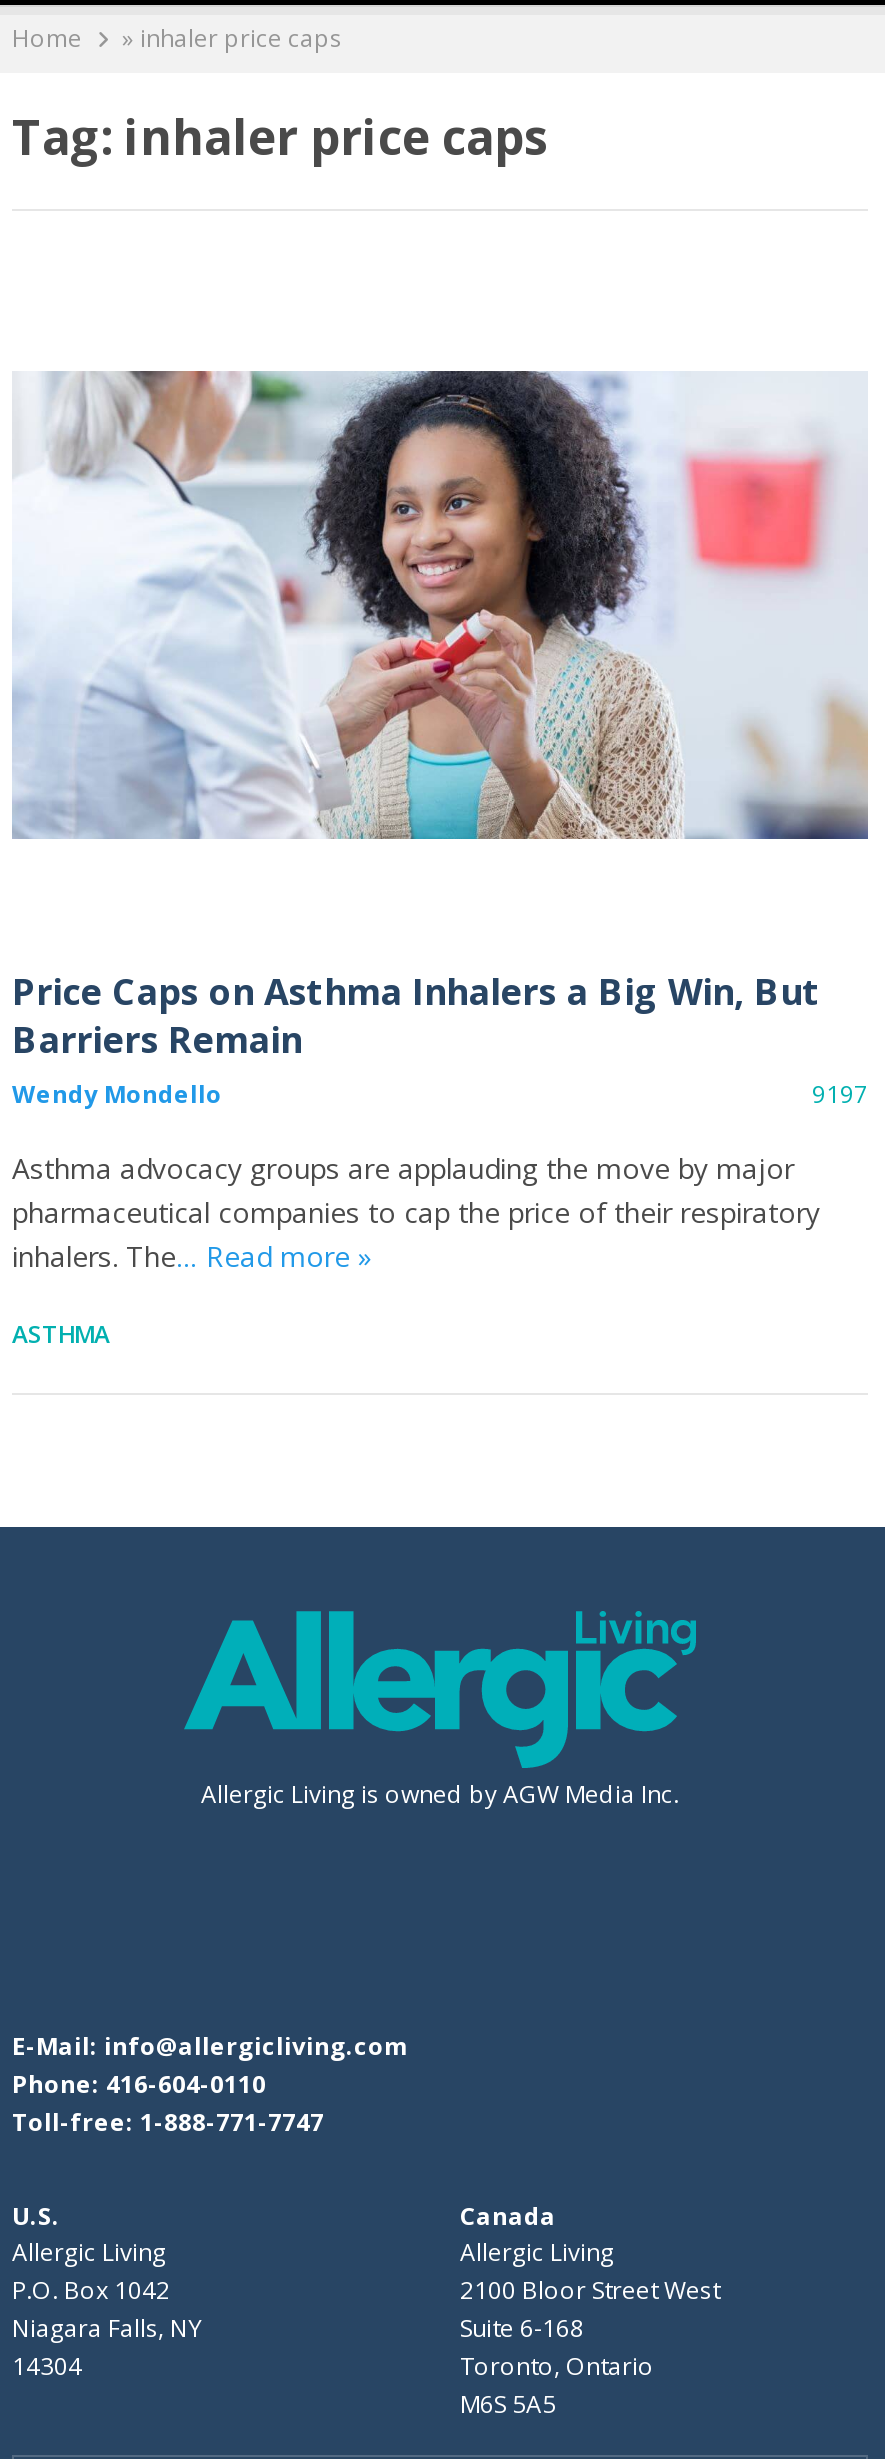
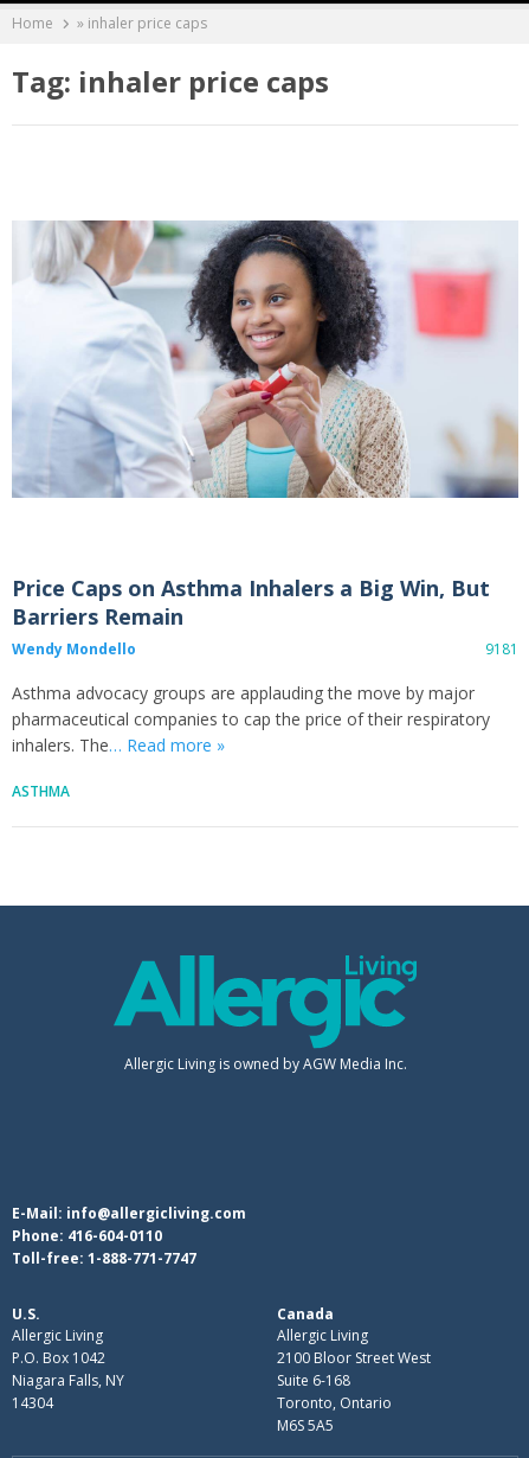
- 9197
+ 9181
